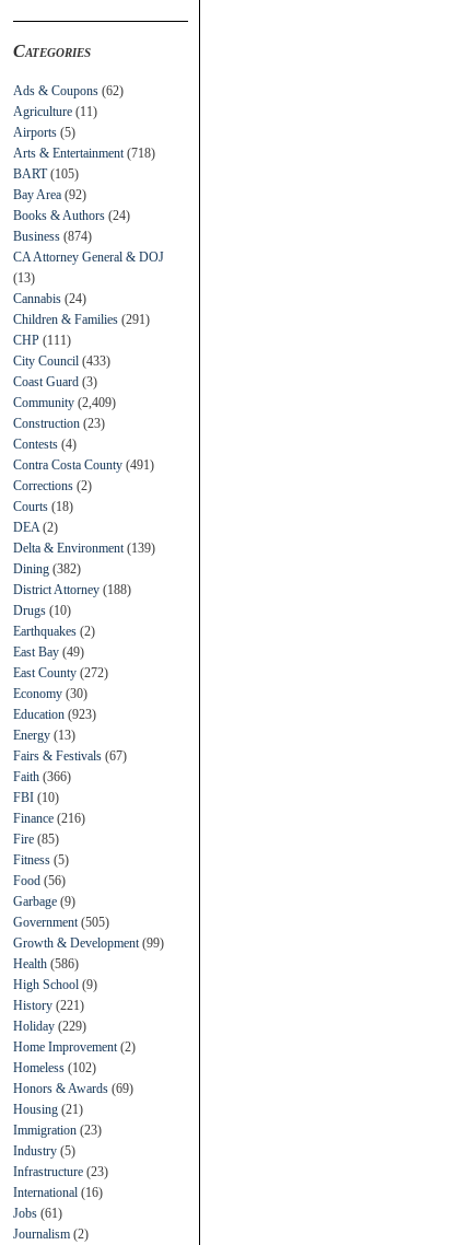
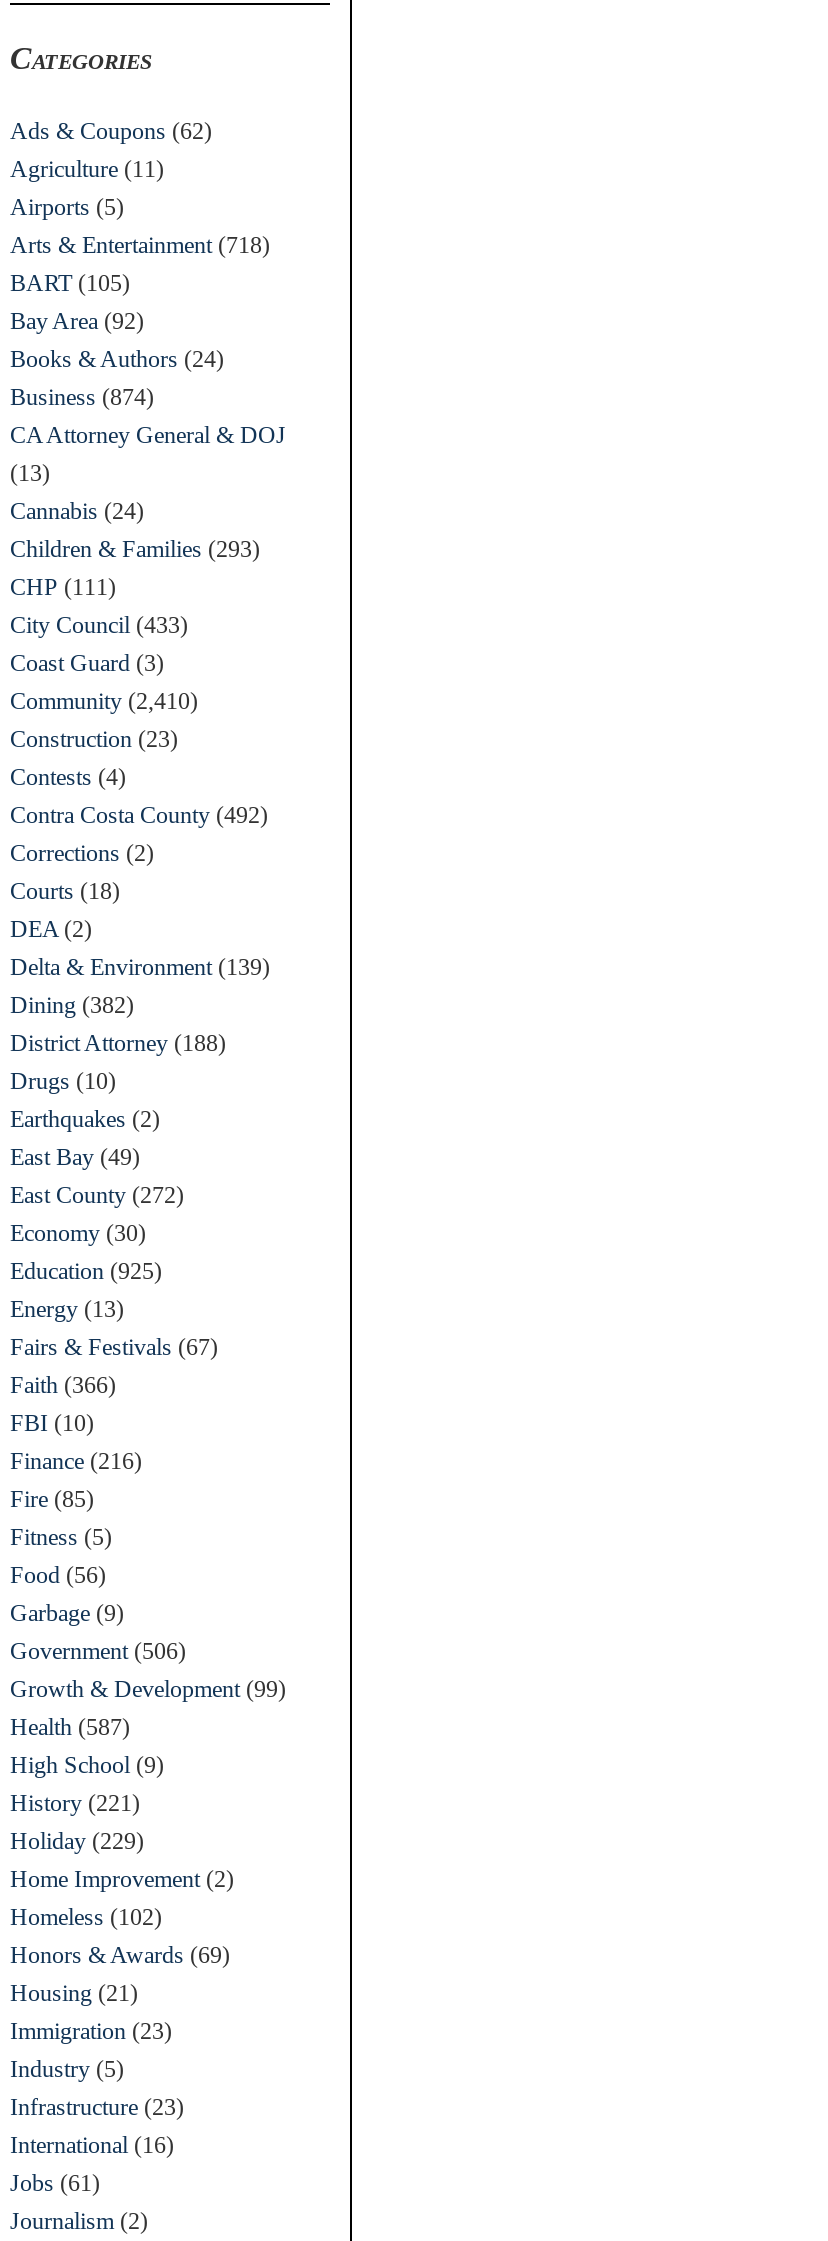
- Children & Families (291)
+ Children & Families (293)

- Community (2,409)
+ Community (2,410)

- Contra Costa County (491)
+ Contra Costa County (492)

- Education (923)
+ Education (925)

- Government (505)
+ Government (506)

- Health (586)
+ Health (587)
